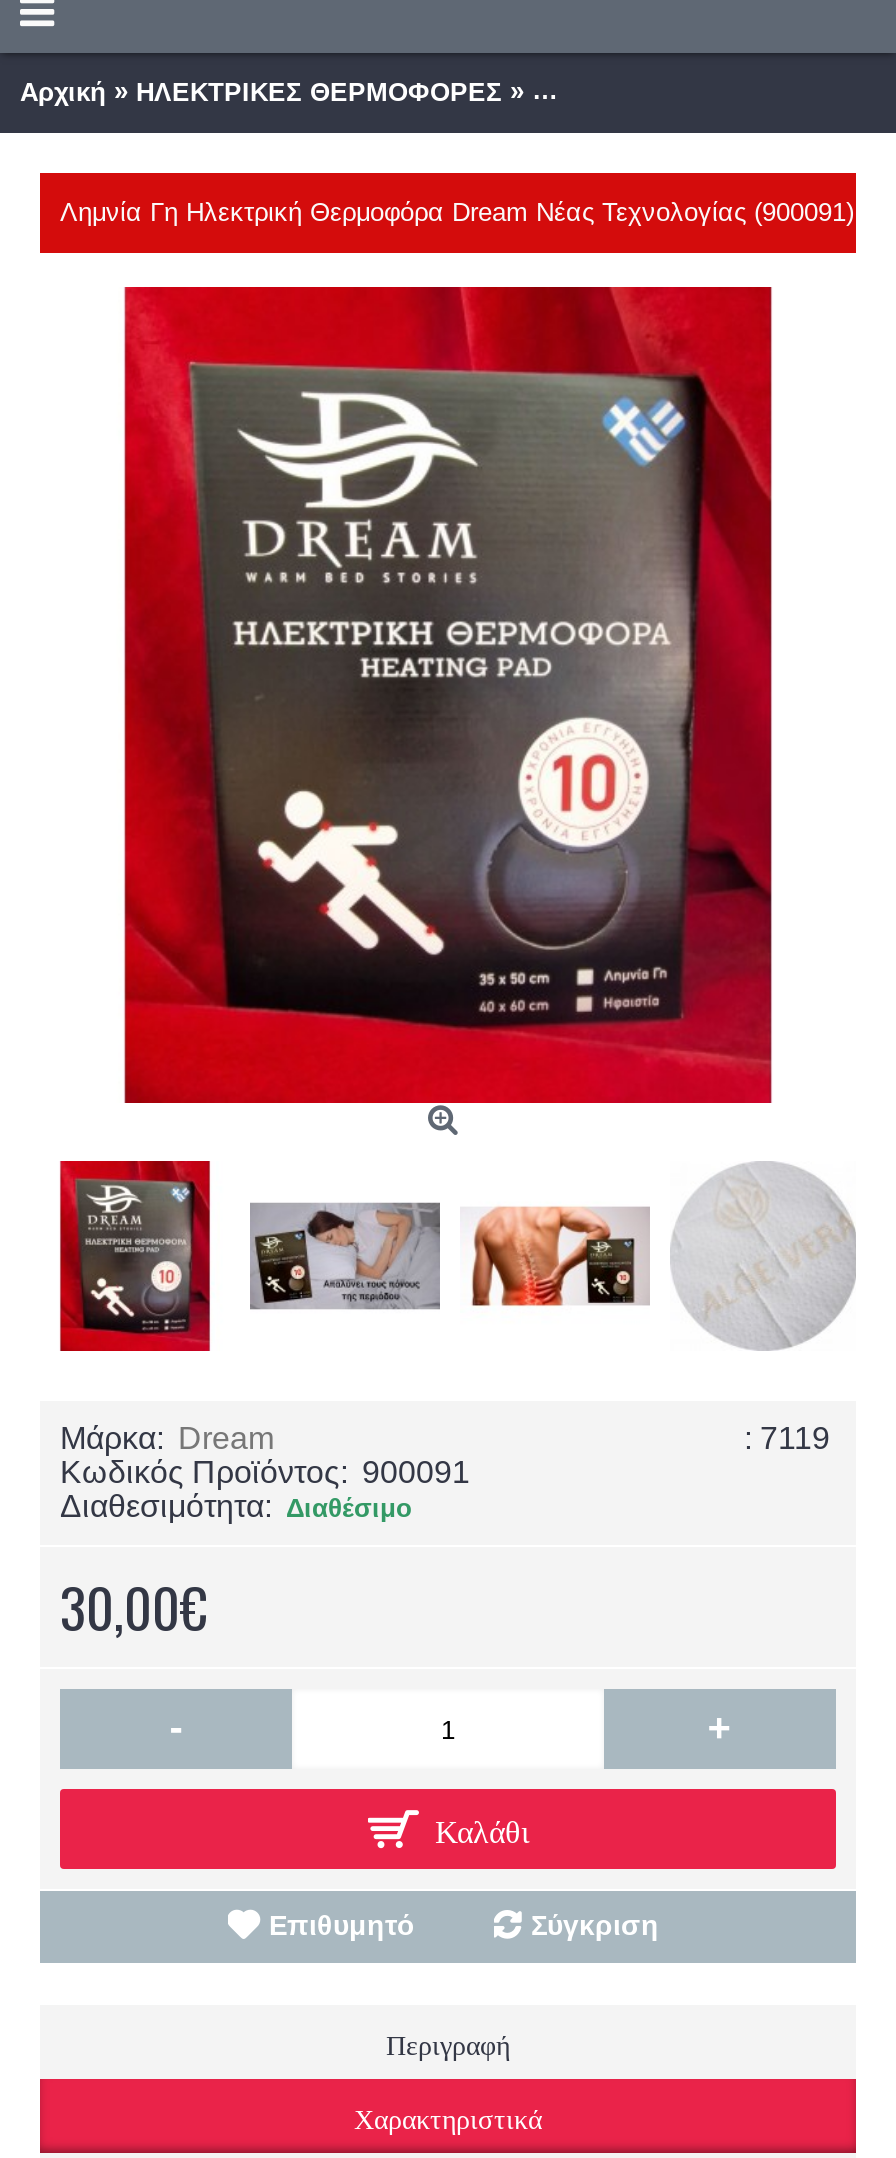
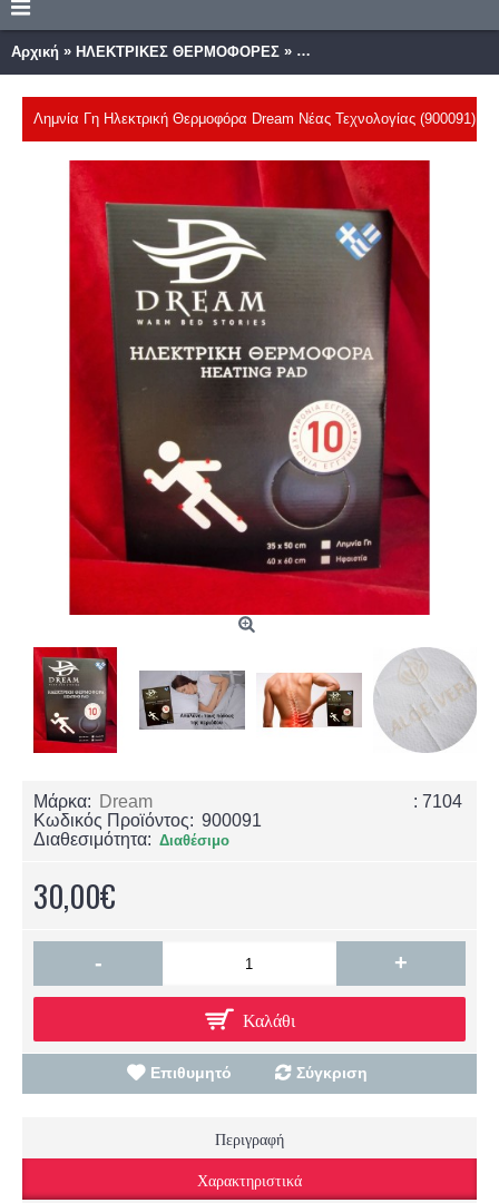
- : 7119
+ : 7104
